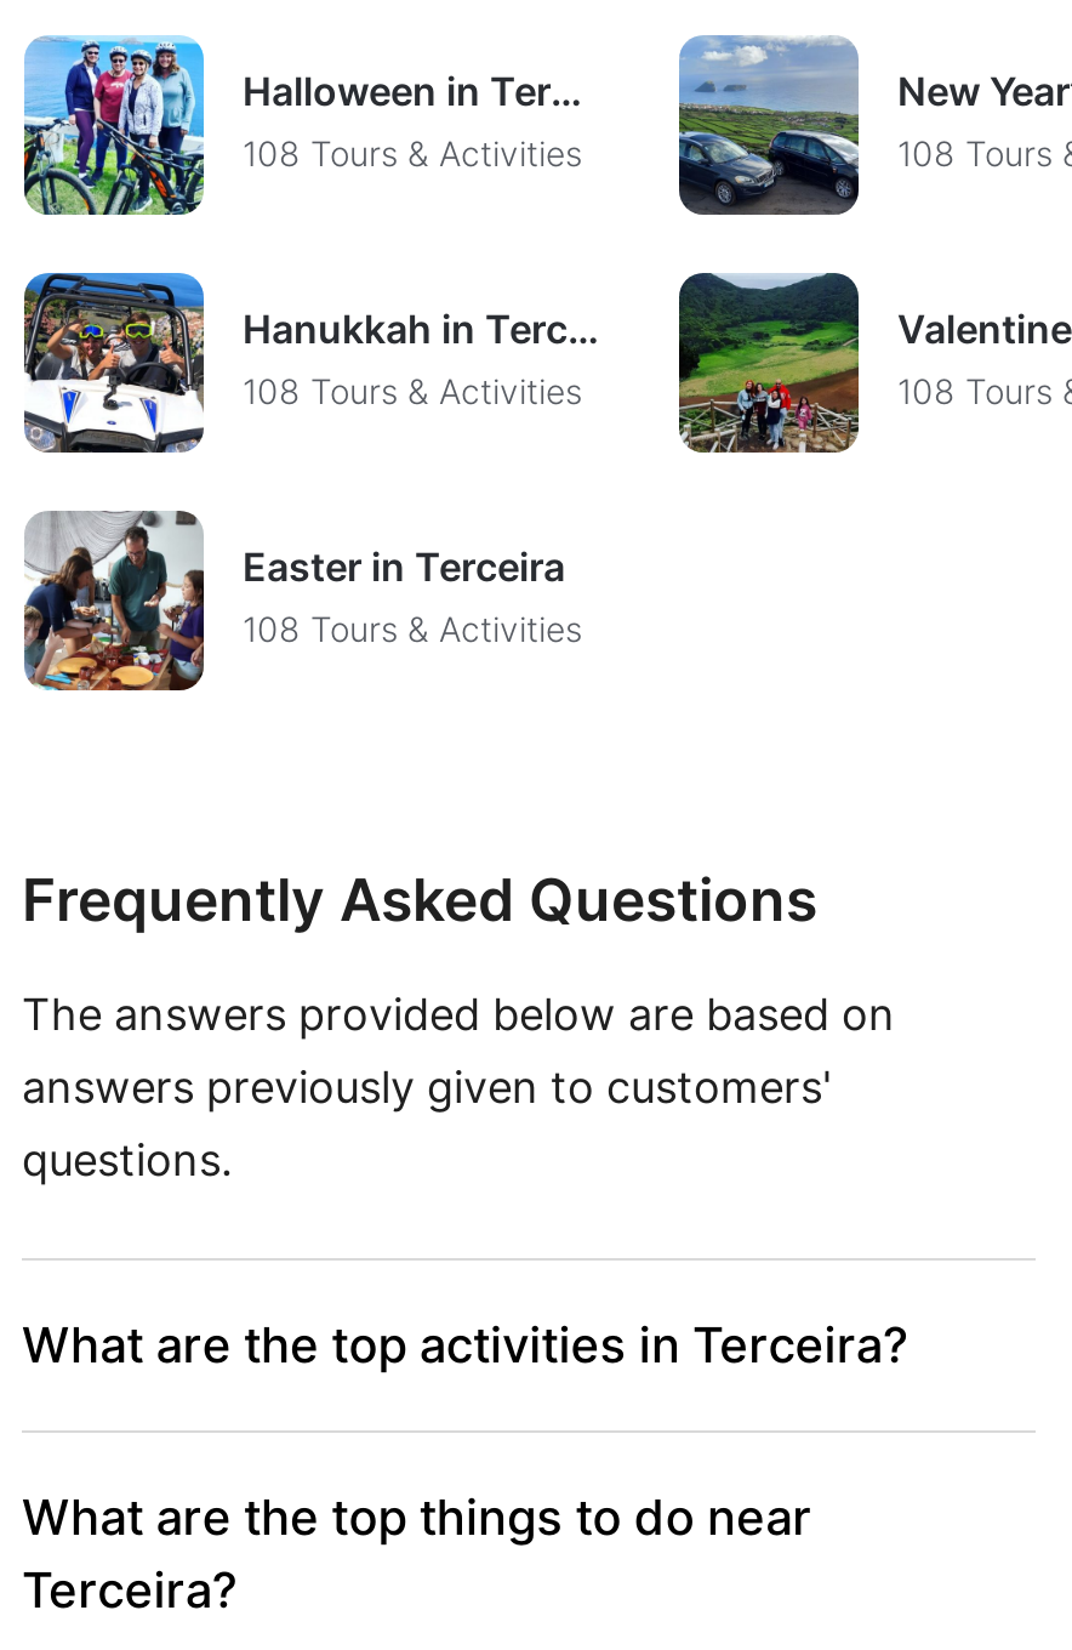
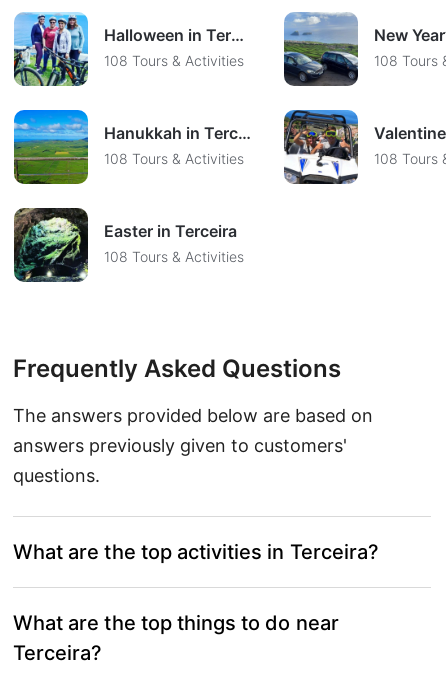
- [image]
+ [image]

- [image]
+ [image]

- [image]
+ [image]
